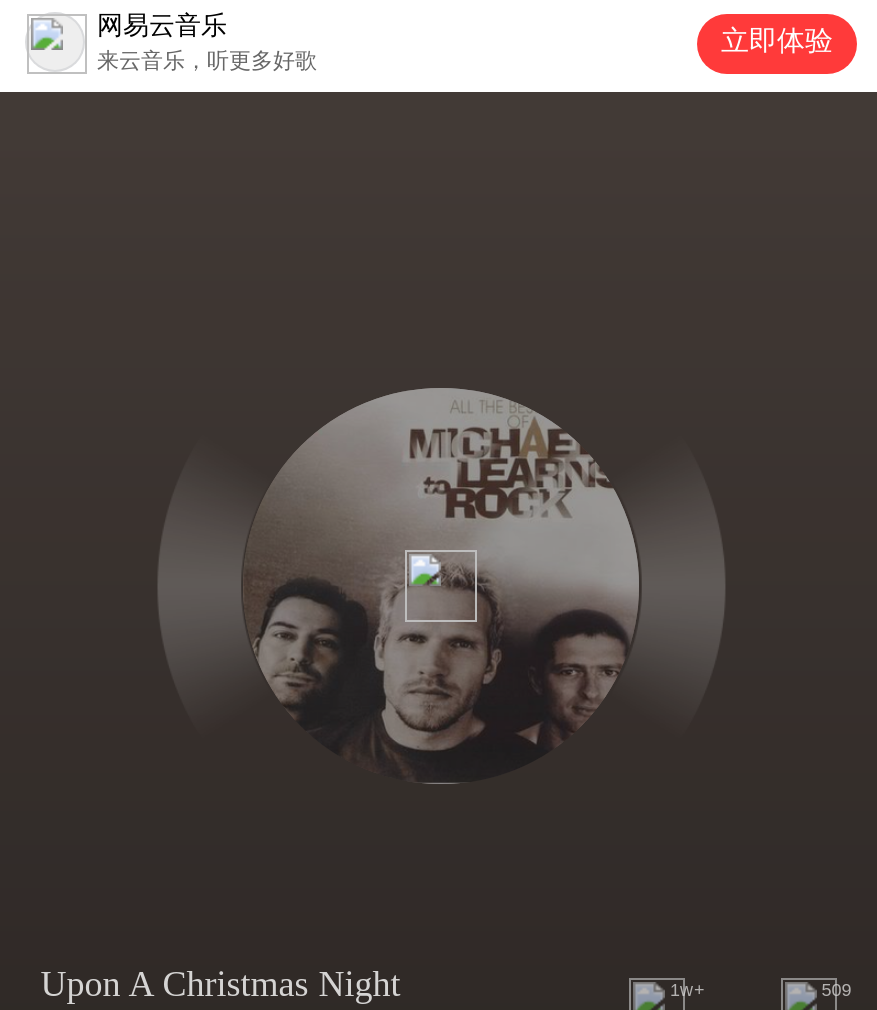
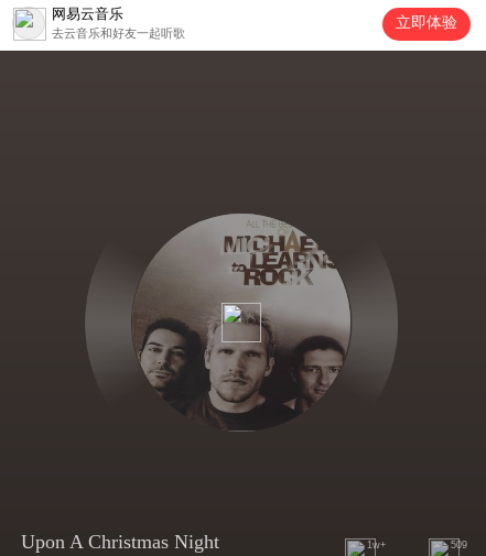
- 来云音乐，听更多好歌
+ 去云音乐和好友一起听歌
